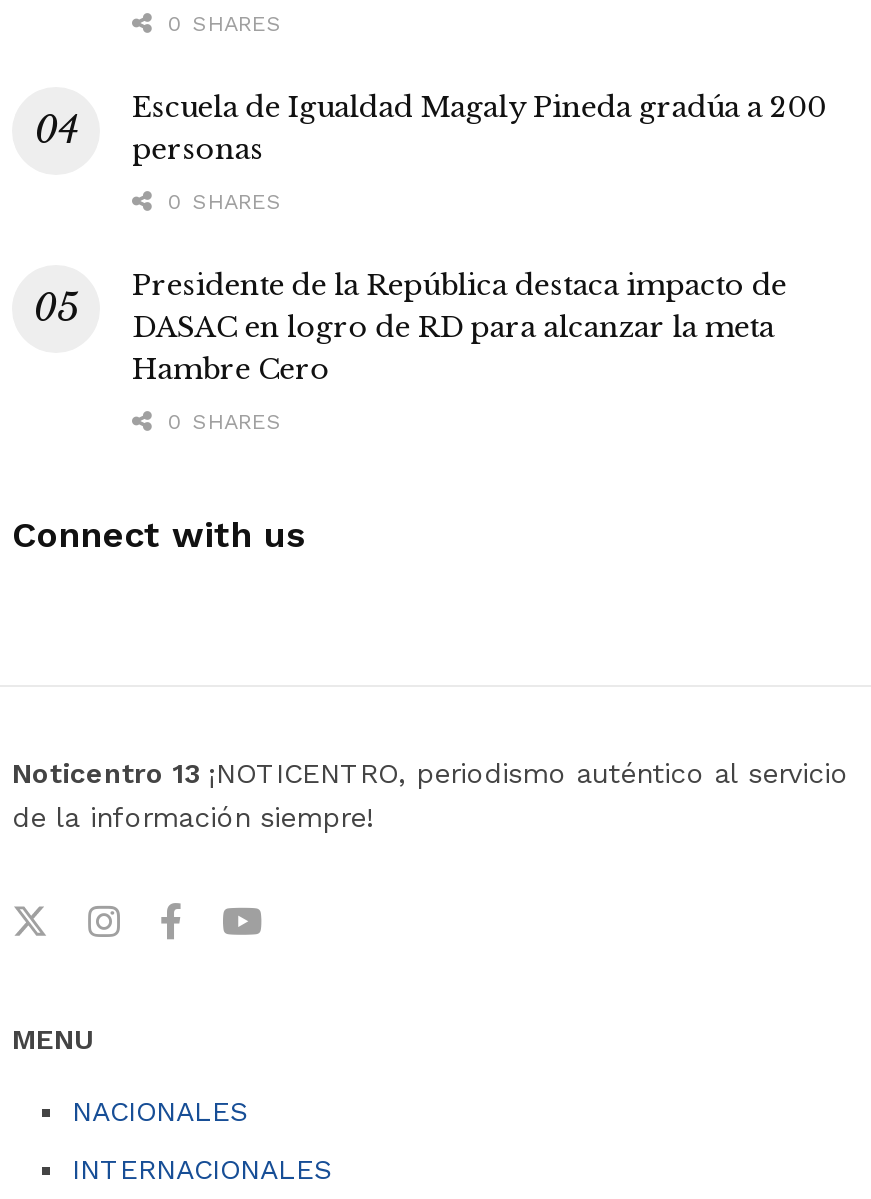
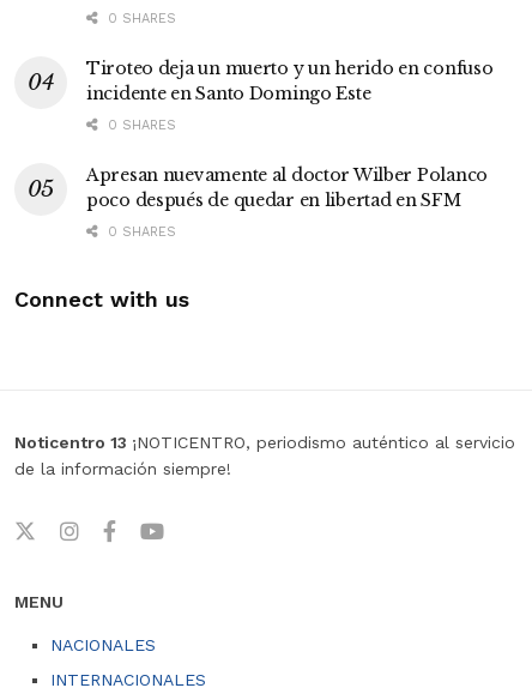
- Escuela de Igualdad Magaly Pineda gradúa a 200
- personas
+ Tiroteo deja un muerto y un herido en confuso
+ incidente en Santo Domingo Este

- Presidente de la República destaca impacto de
- DASAC en logro de RD para alcanzar la meta
- Hambre Cero
+ Apresan nuevamente al doctor Wilber Polanco
+ poco después de quedar en libertad en SFM
